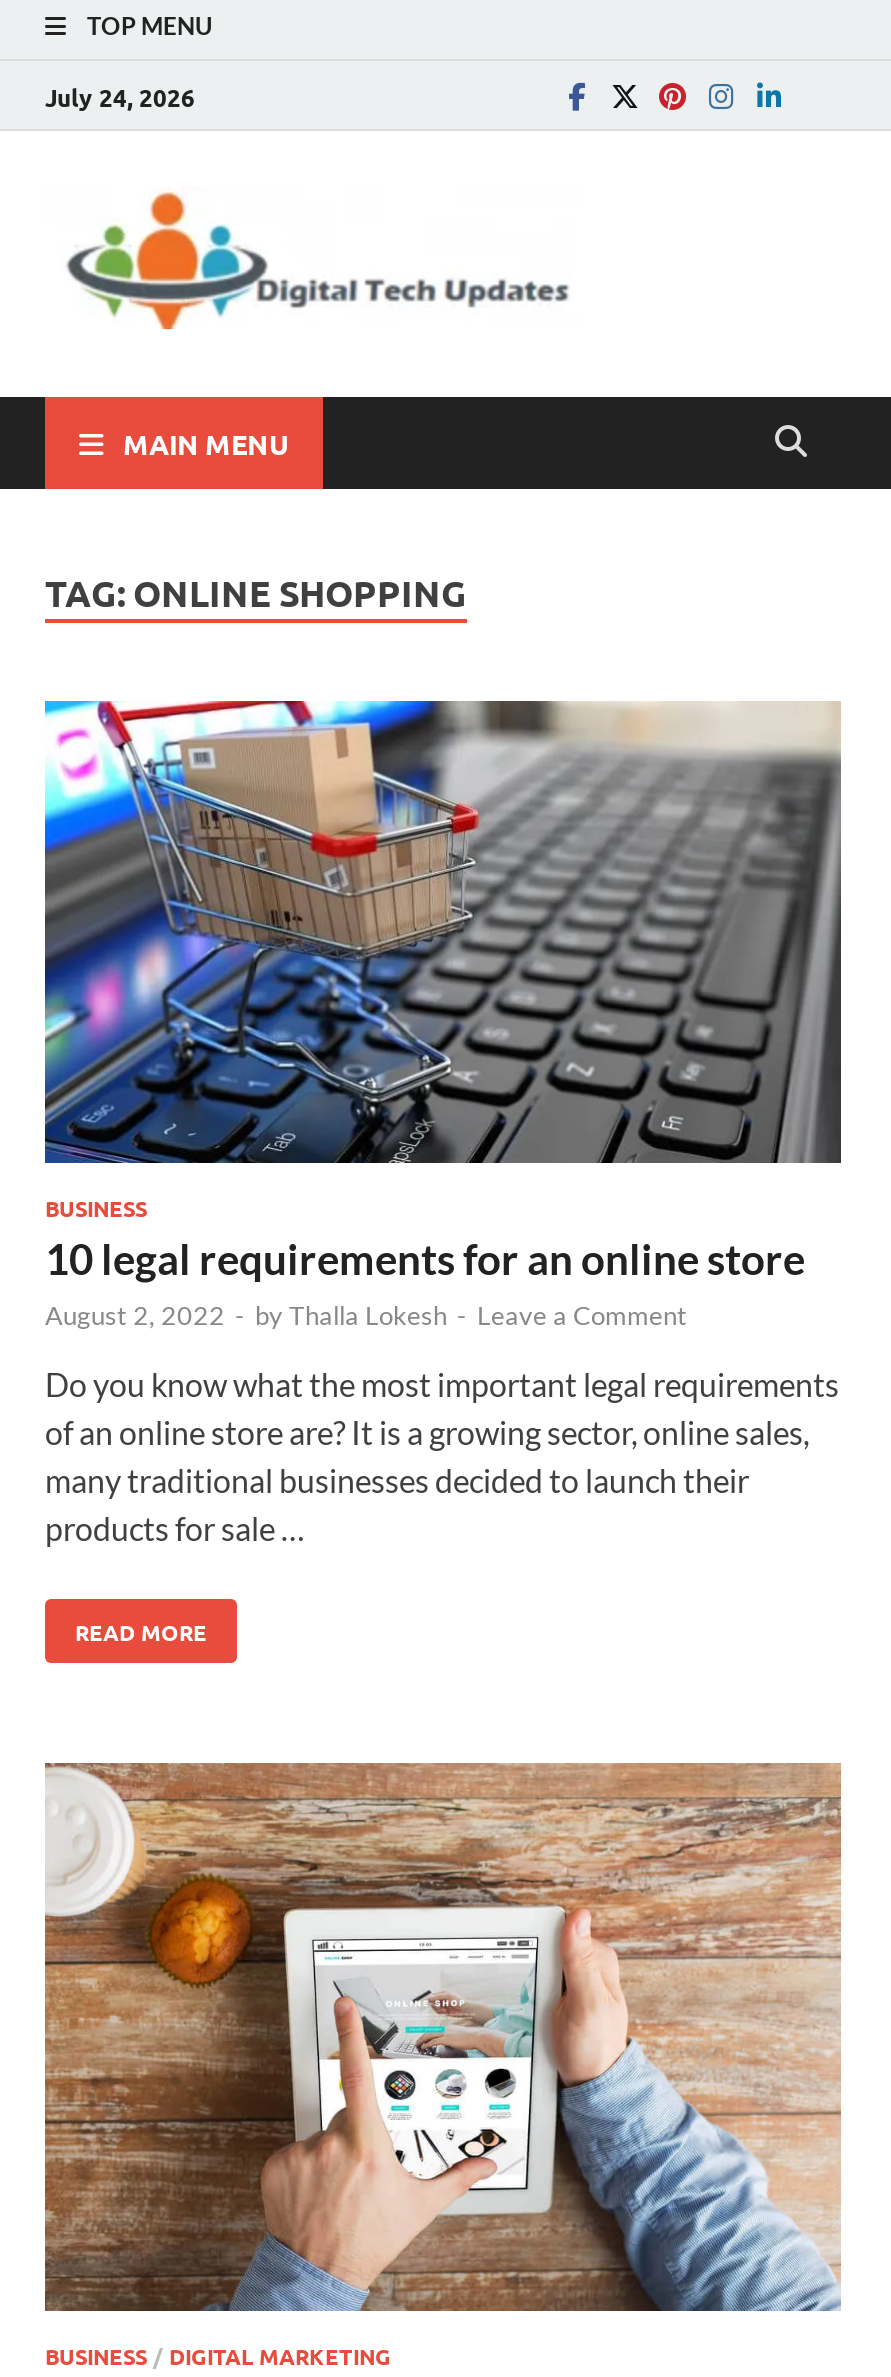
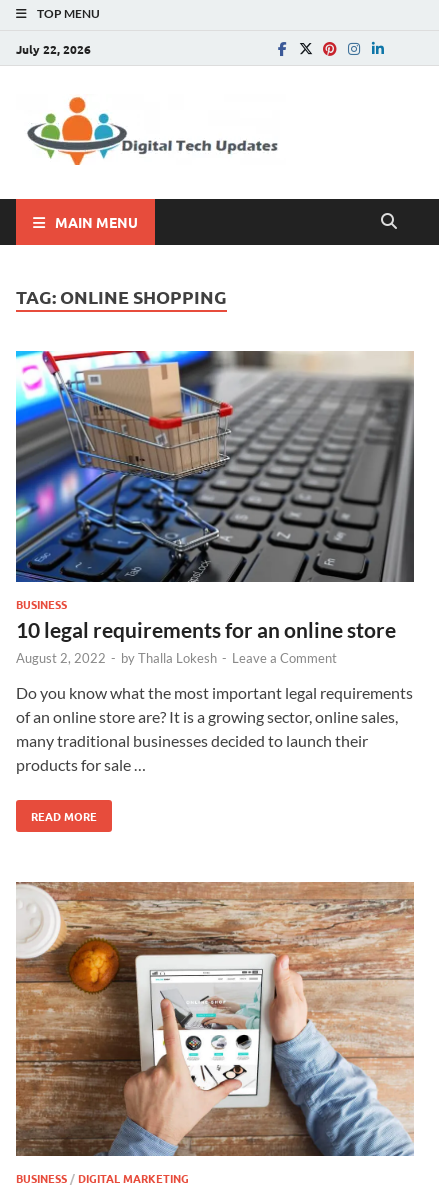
- July 24, 2026
+ July 22, 2026
